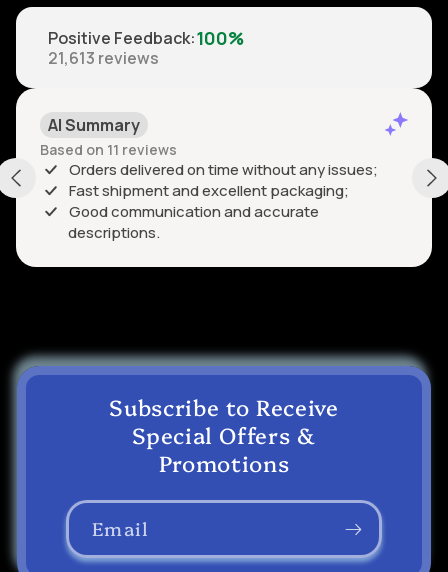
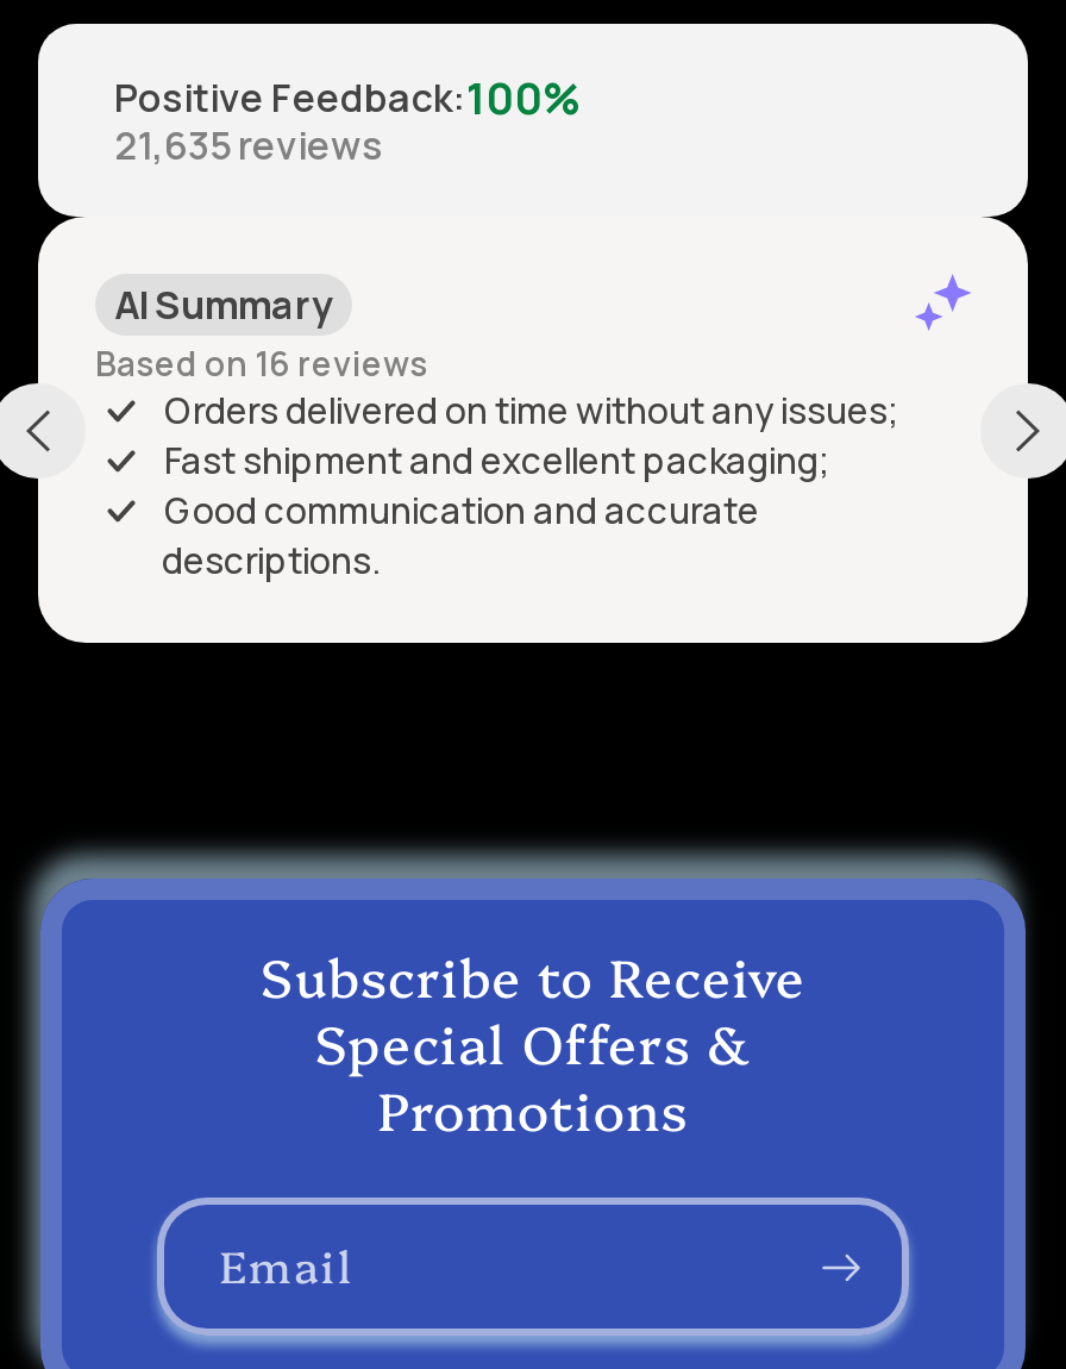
- 21,613 reviews
+ 21,635 reviews

- Based on 11 reviews
+ Based on 16 reviews
